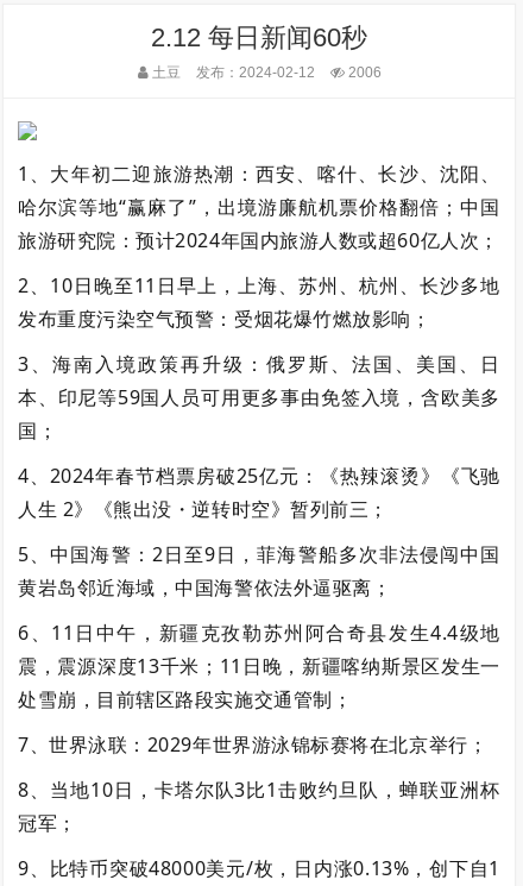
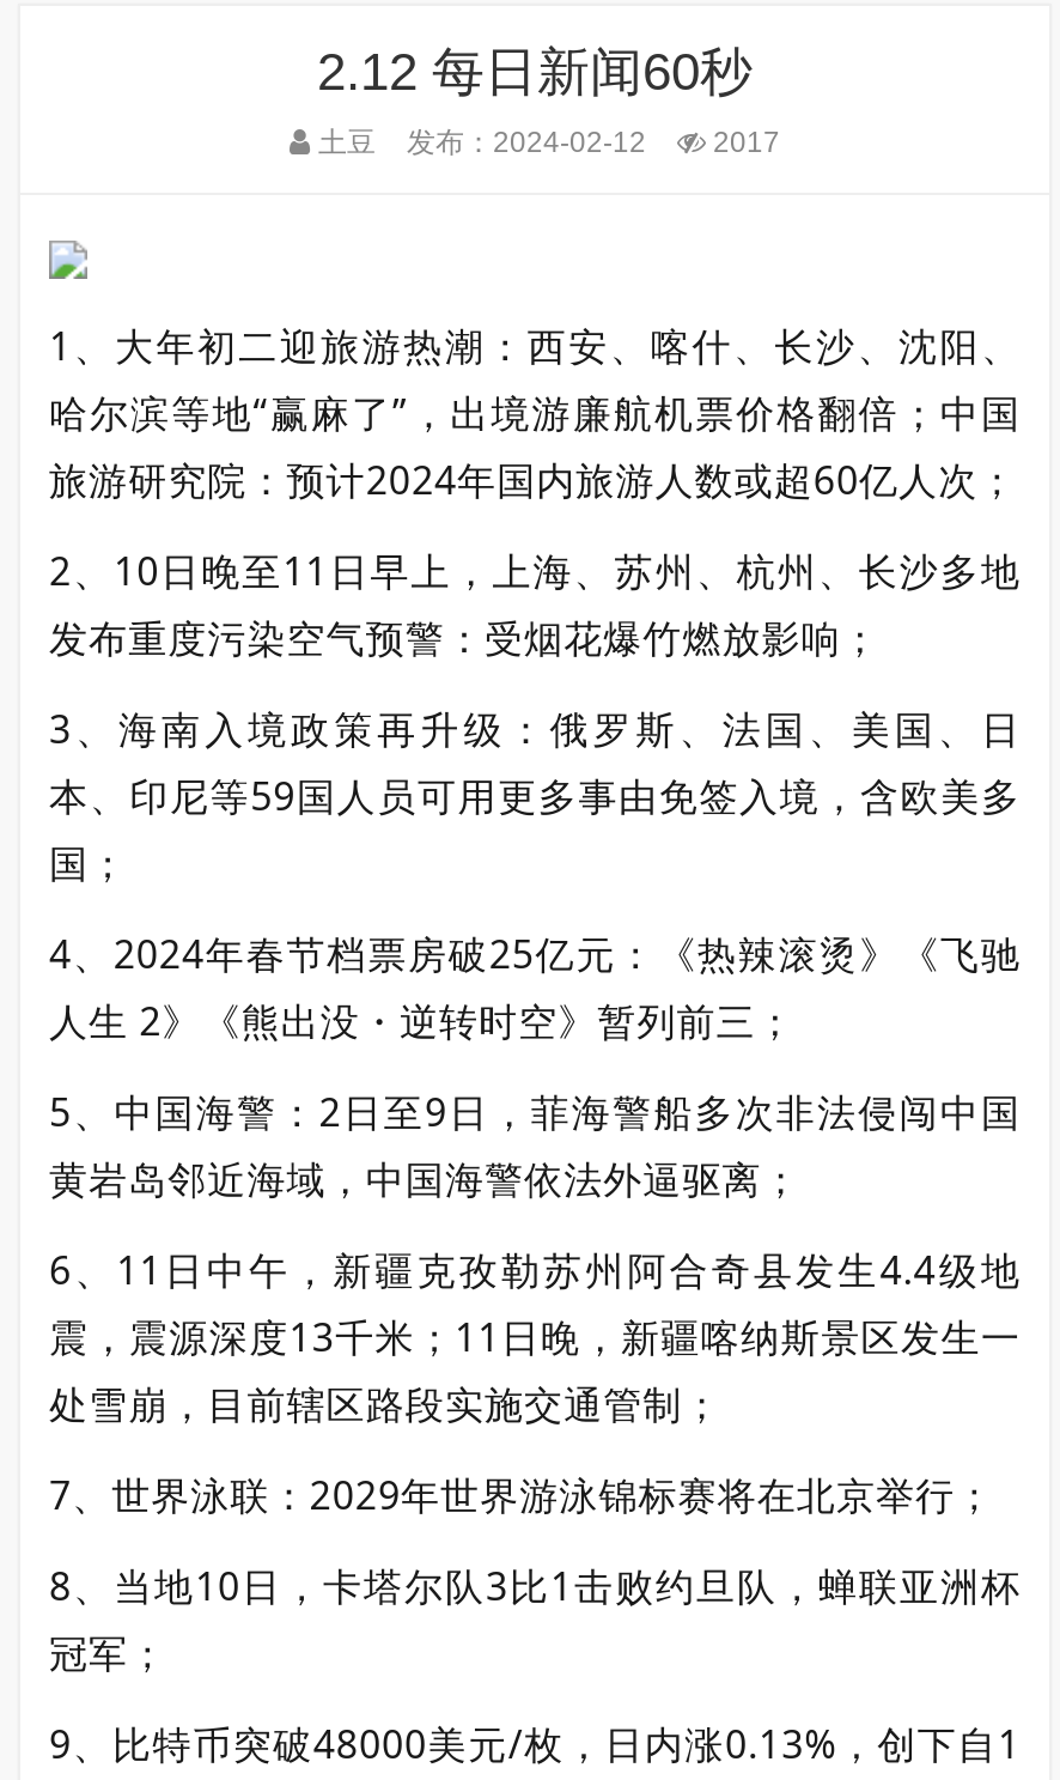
- 土豆 发布：2024-02-12 2006
+ 土豆 发布：2024-02-12 2017
